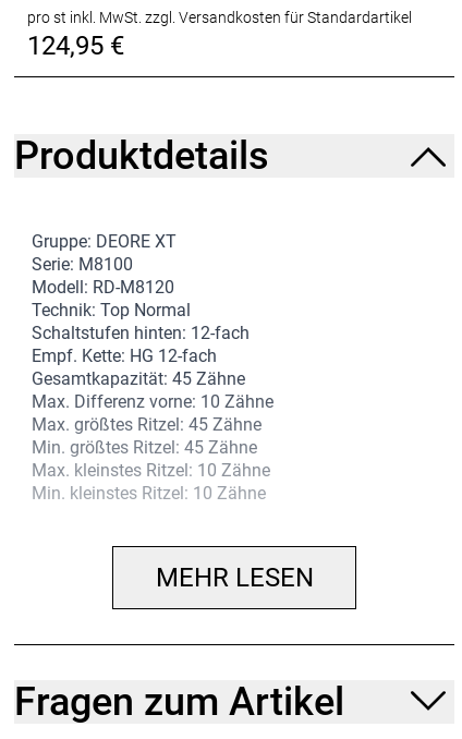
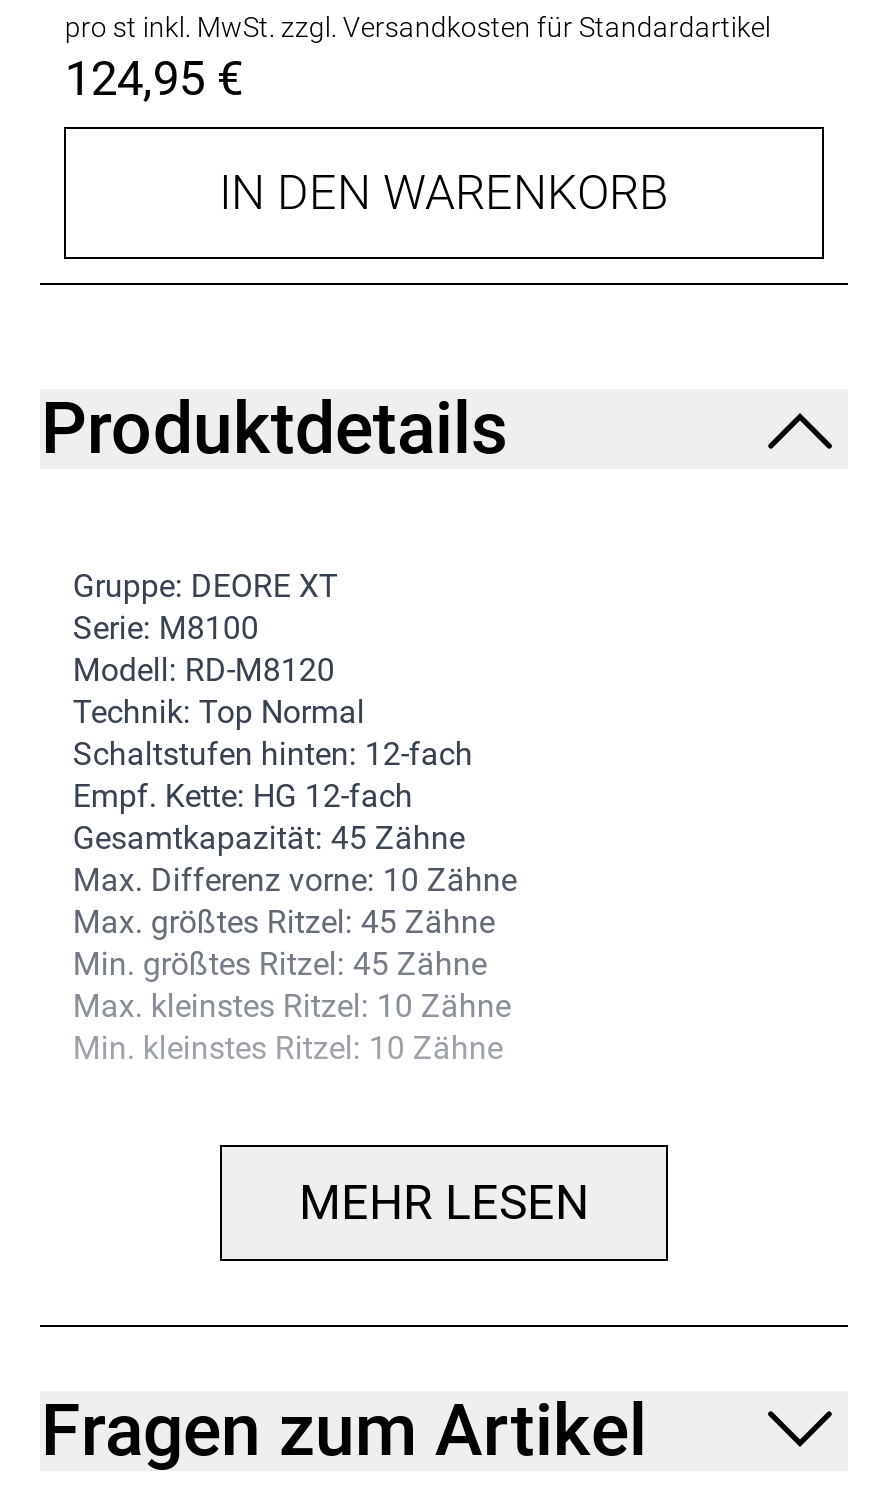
+ IN DEN WARENKORB
